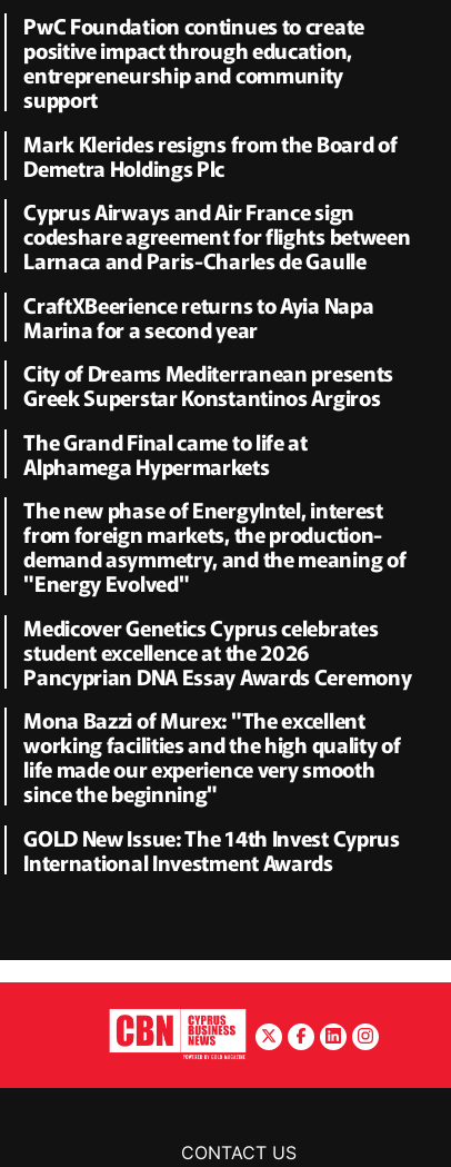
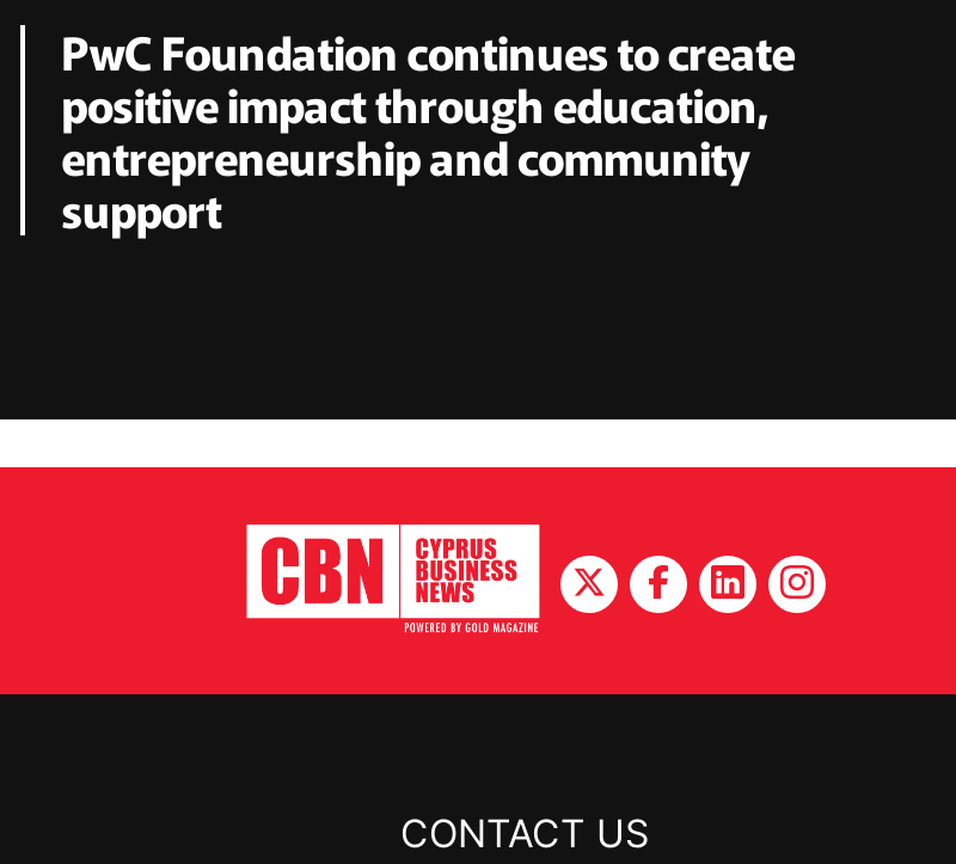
- Mark Klerides resigns from the Board of
- Demetra Holdings Plc
- Cyprus Airways and Air France sign
- codeshare agreement for flights between
- Larnaca and Paris-Charles de Gaulle
- CraftXBeerience returns to Ayia Napa
- Marina for a second year
- City of Dreams Mediterranean presents
- Greek Superstar Konstantinos Argiros
- The Grand Final came to life at
- Alphamega Hypermarkets
- The new phase of EnergyIntel, interest
- from foreign markets, the production-
- demand asymmetry, and the meaning of
- "Energy Evolved"
- Medicover Genetics Cyprus celebrates
- student excellence at the 2026
- Pancyprian DNA Essay Awards Ceremony
- Mona Bazzi of Murex: "The excellent
- working facilities and the high quality of
- life made our experience very smooth
- since the beginning"
- GOLD New Issue: The 14th Invest Cyprus
- International Investment Awards
